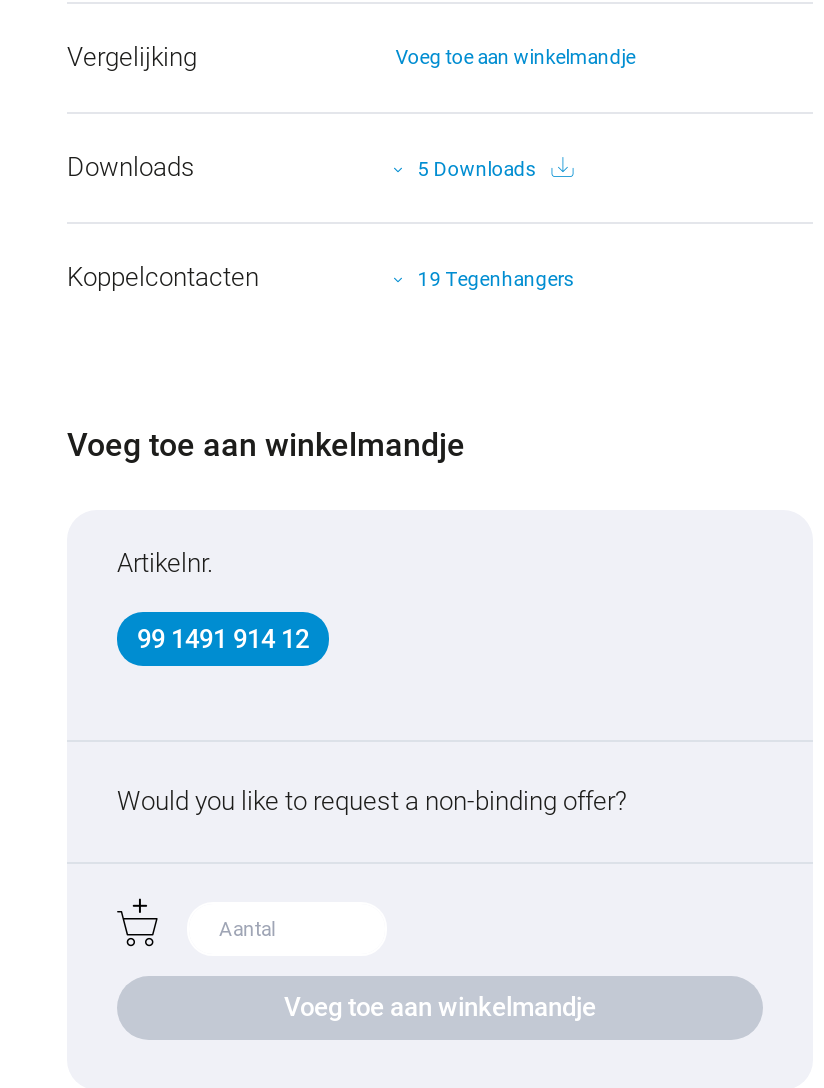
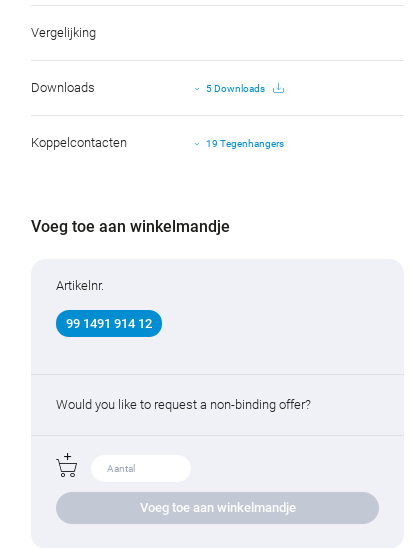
- Voeg toe aan winkelmandje
